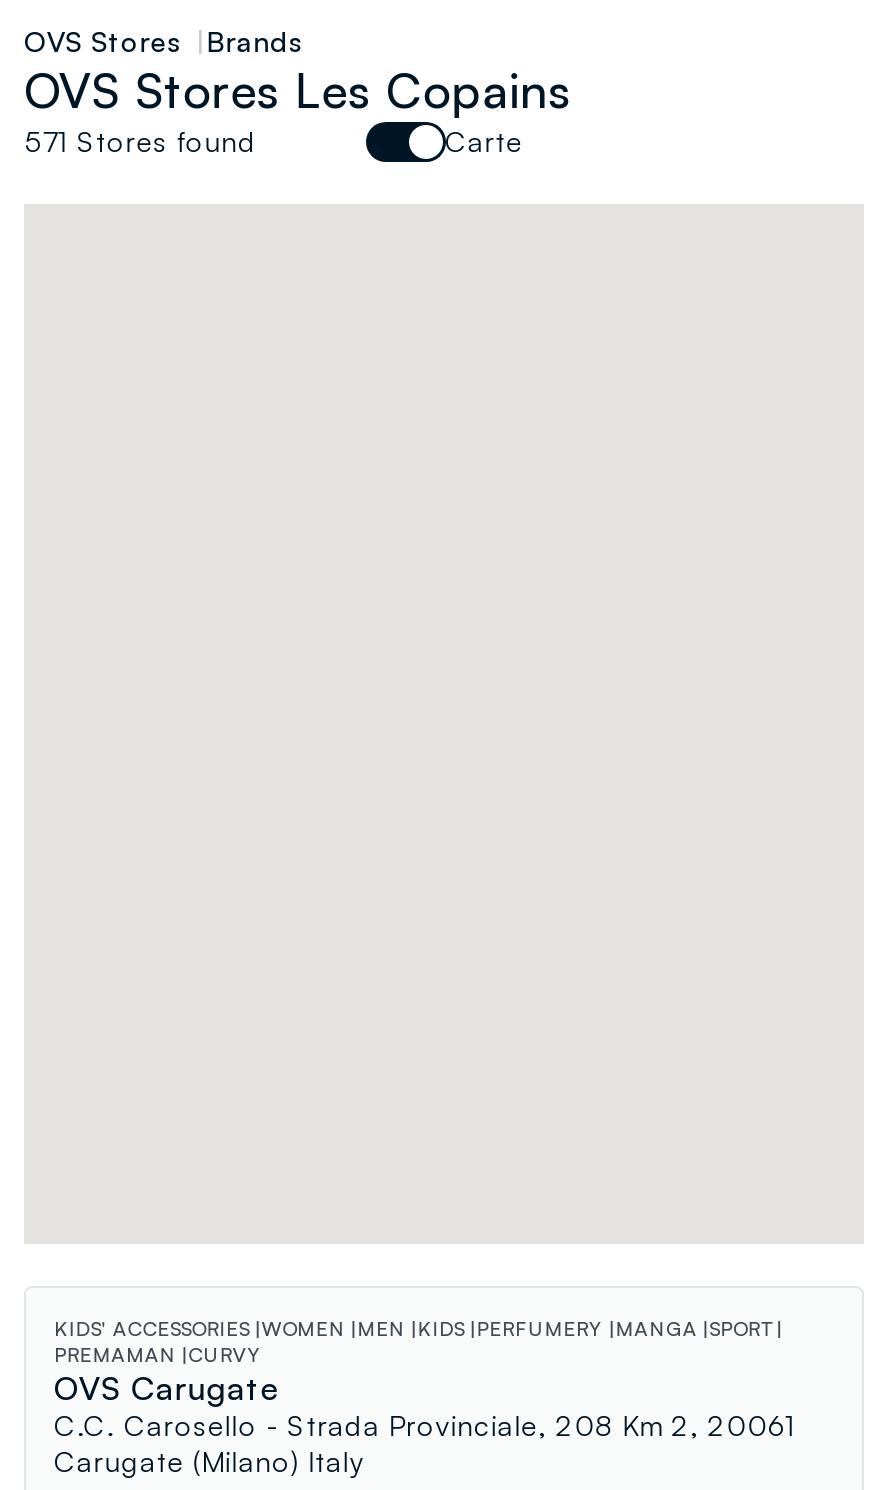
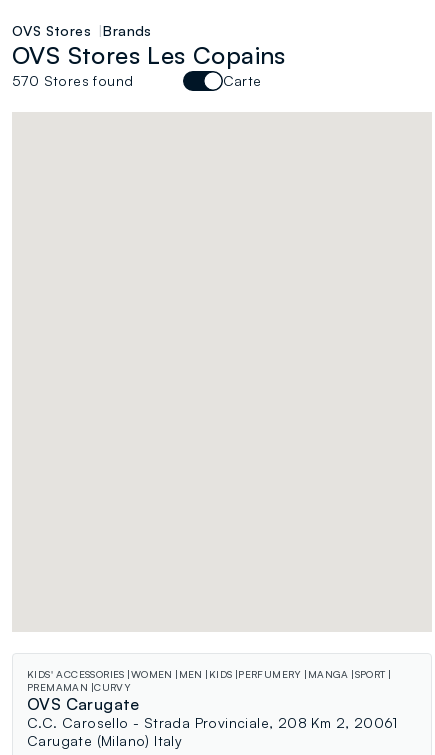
- 571 Stores found
+ 570 Stores found
